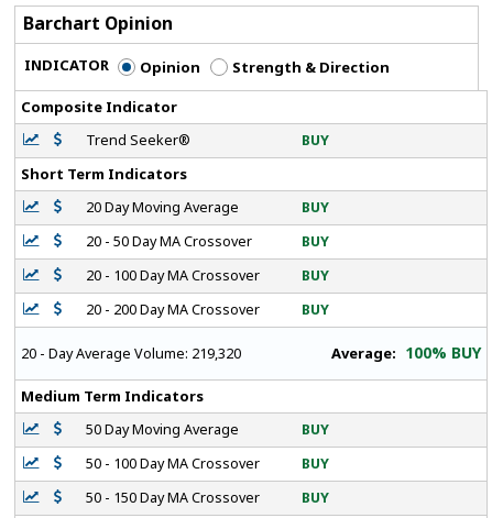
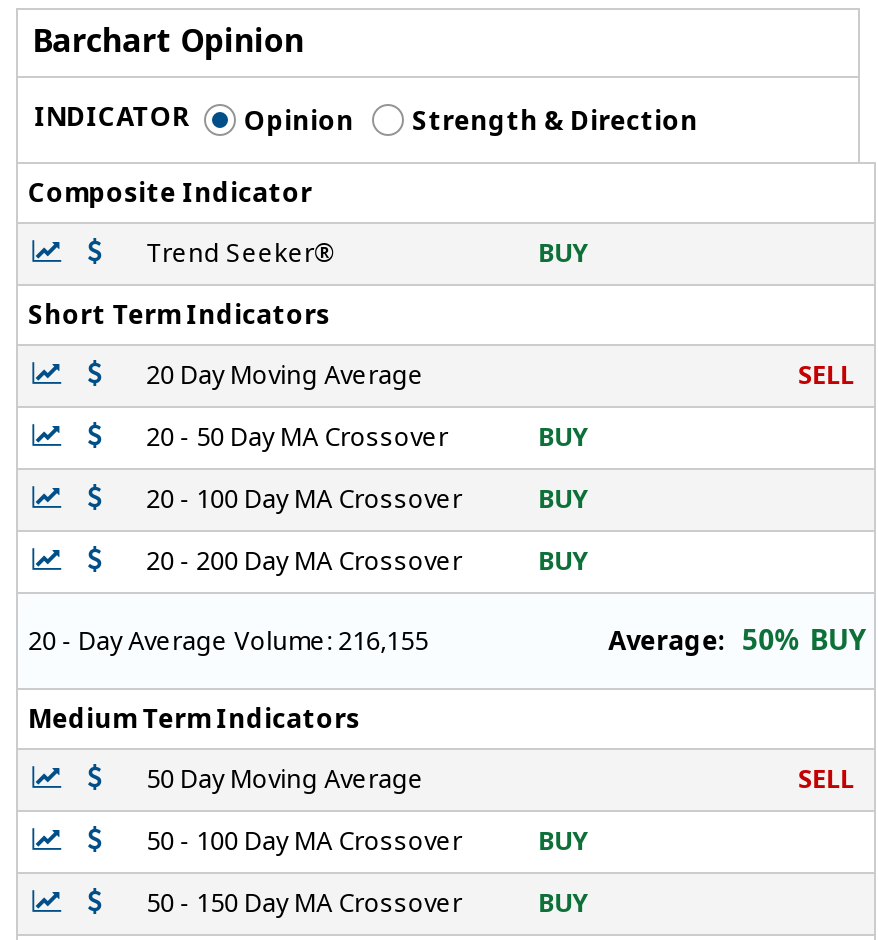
- BUY
+ SELL

- 20 - Day Average Volume: 219,320
+ 20 - Day Average Volume: 216,155

- Average: 100% BUY
+ Average: 50% BUY

- BUY
+ SELL
